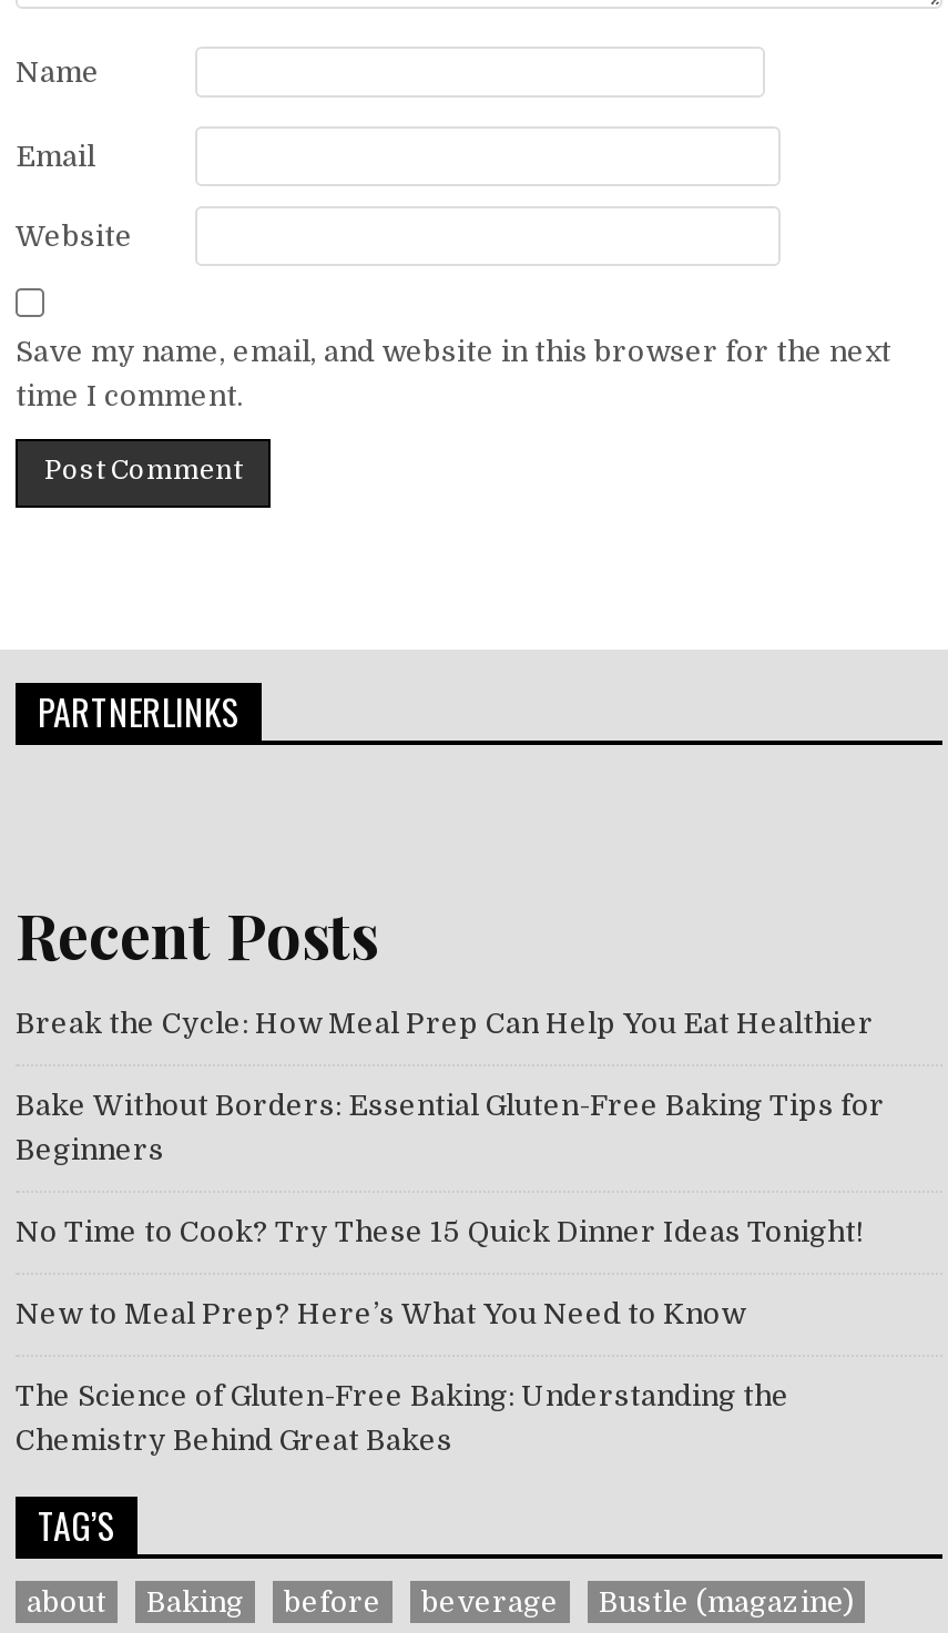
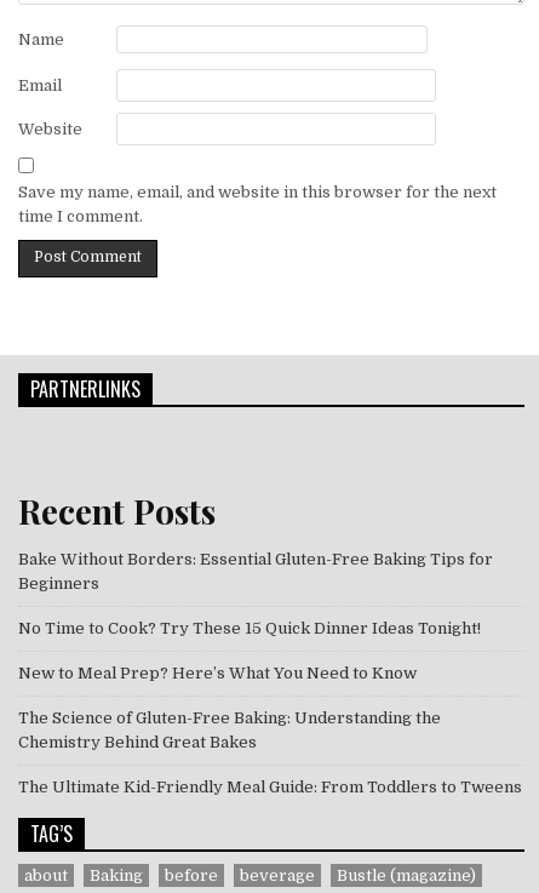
- Break the Cycle: How Meal Prep Can Help You Eat Healthier

moved up: Bake Without Borders: Essential Gluten-Free Baking Tips for | Beginners | No Time to Cook? Try These 15 Quick Dinner Ideas Tonight! | New to Meal Prep? Here’s What You Need to Know | The Science of Gluten-Free Baking: Understanding the | Chemistry Behind Great Bakes

+ The Ultimate Kid-Friendly Meal Guide: From Toddlers to Tweens
